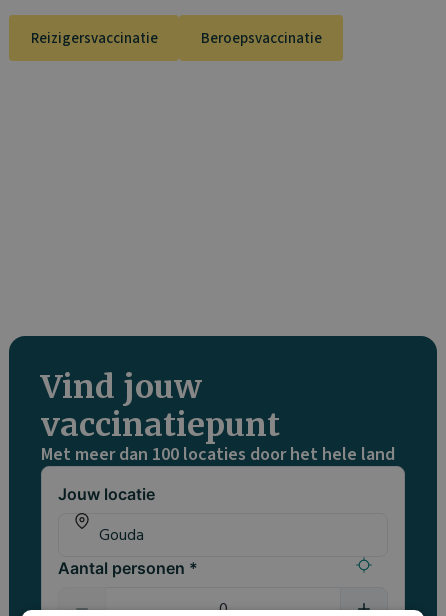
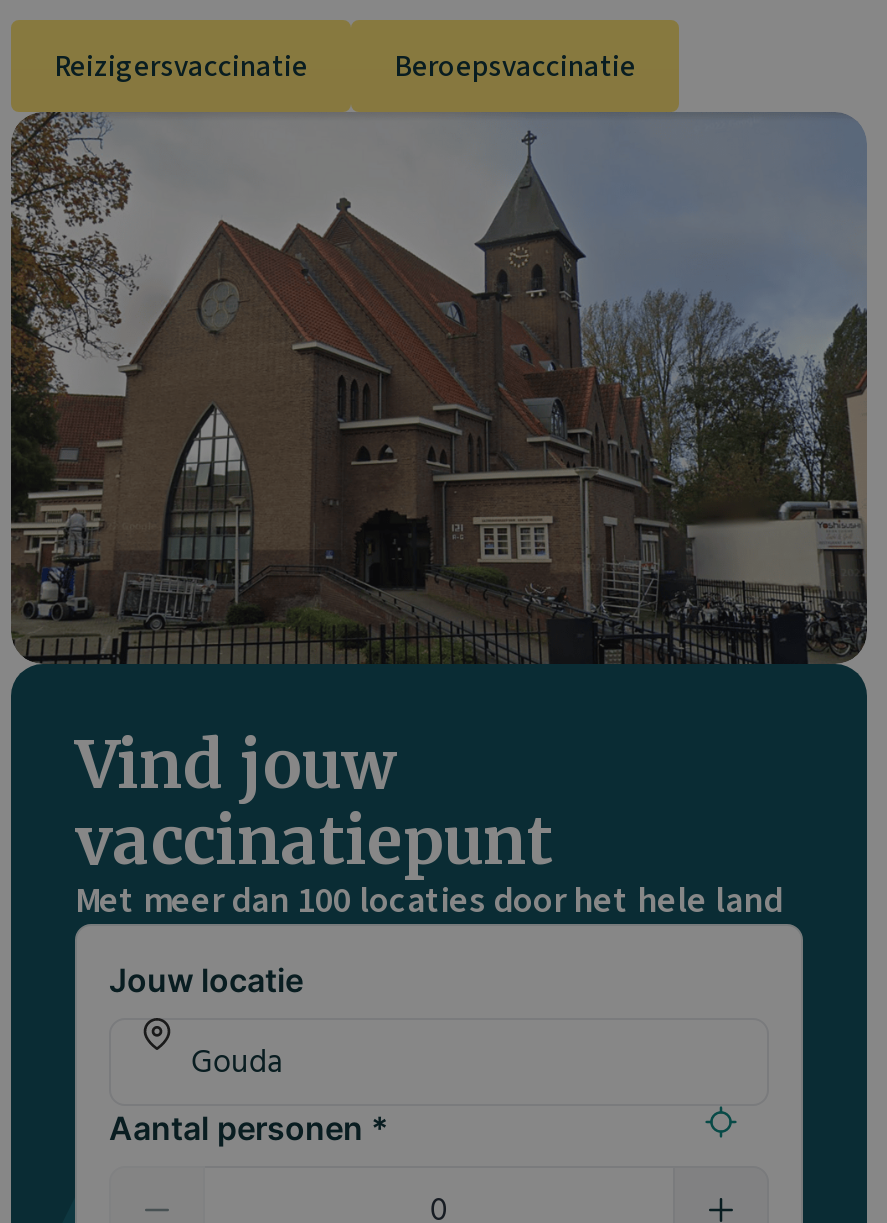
+ [image]
